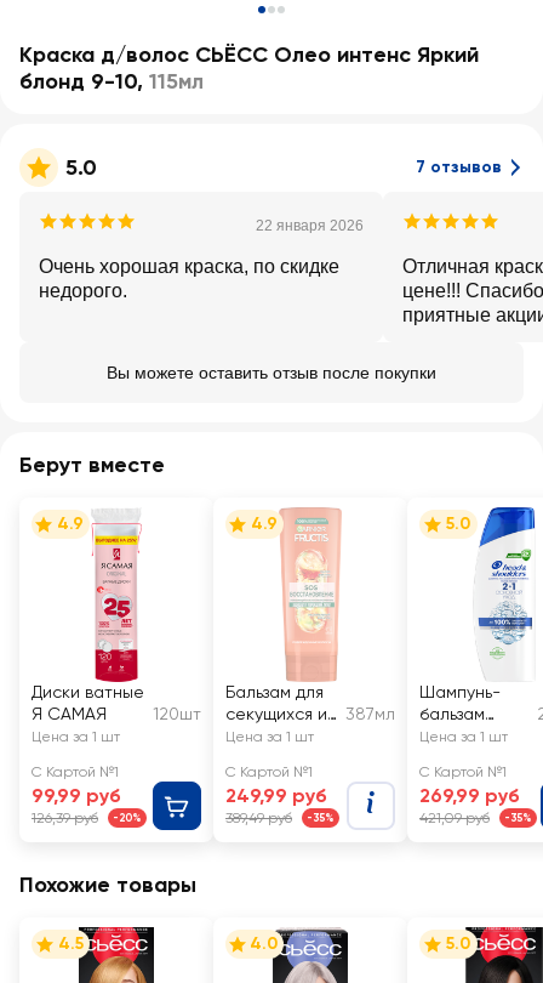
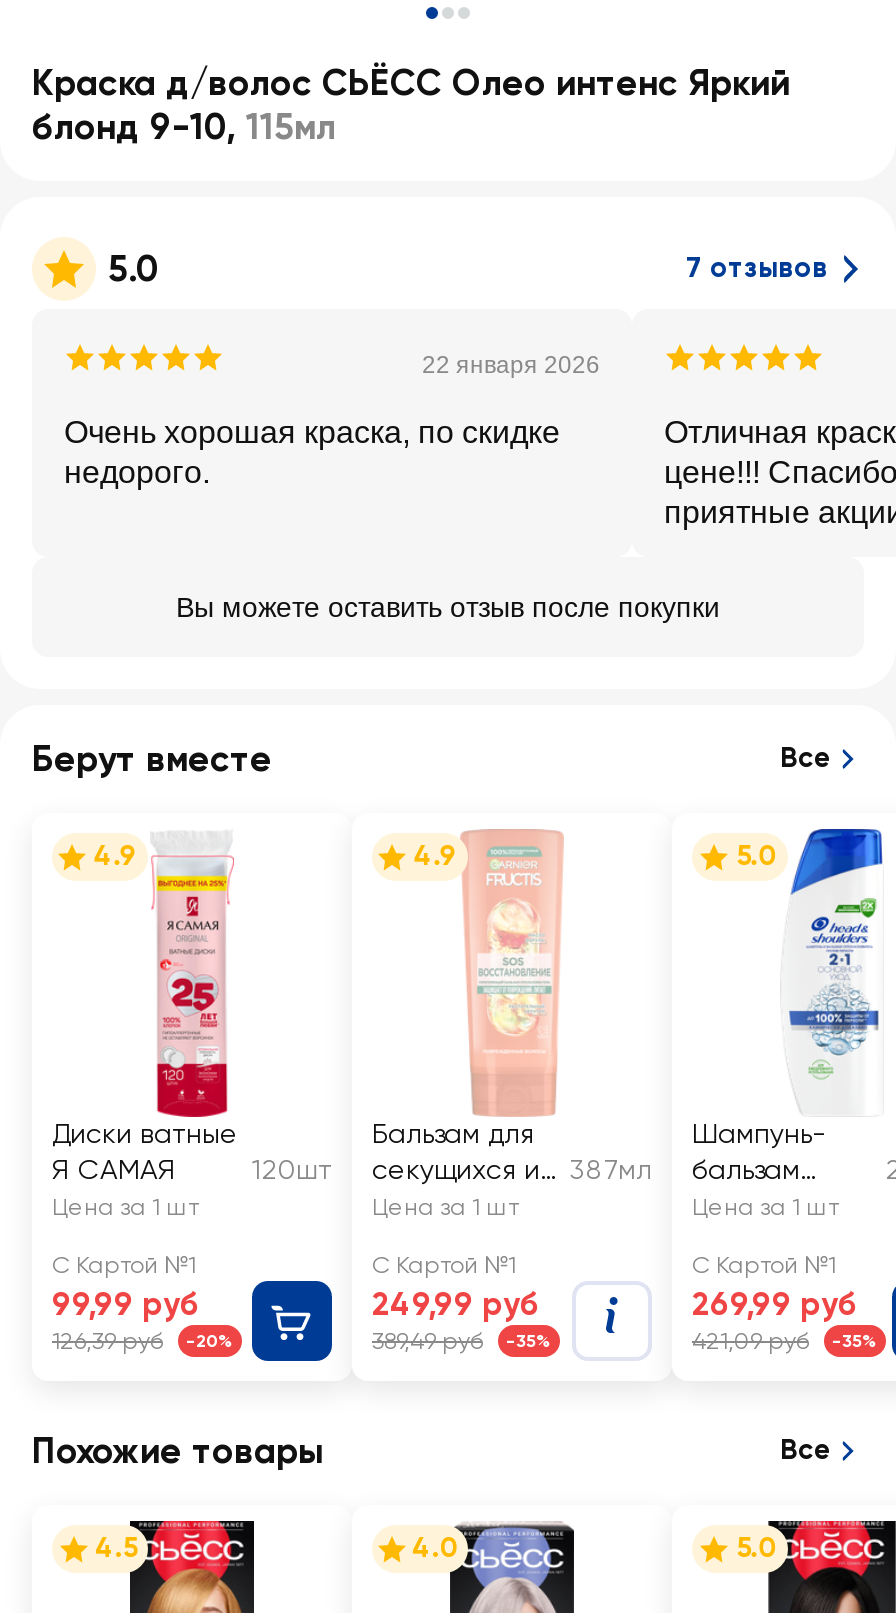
+ Все

+ Все
